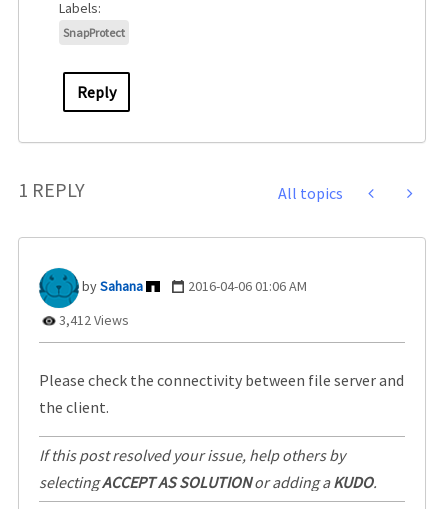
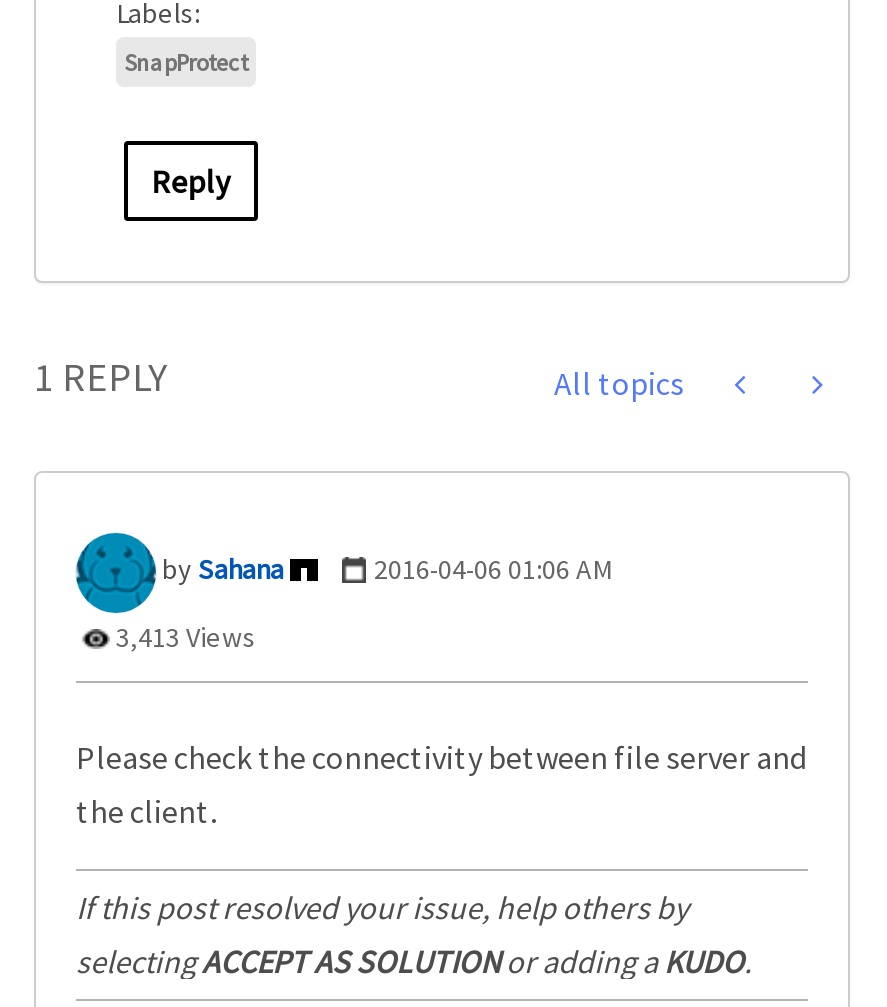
- 3,412 Views
+ 3,413 Views
